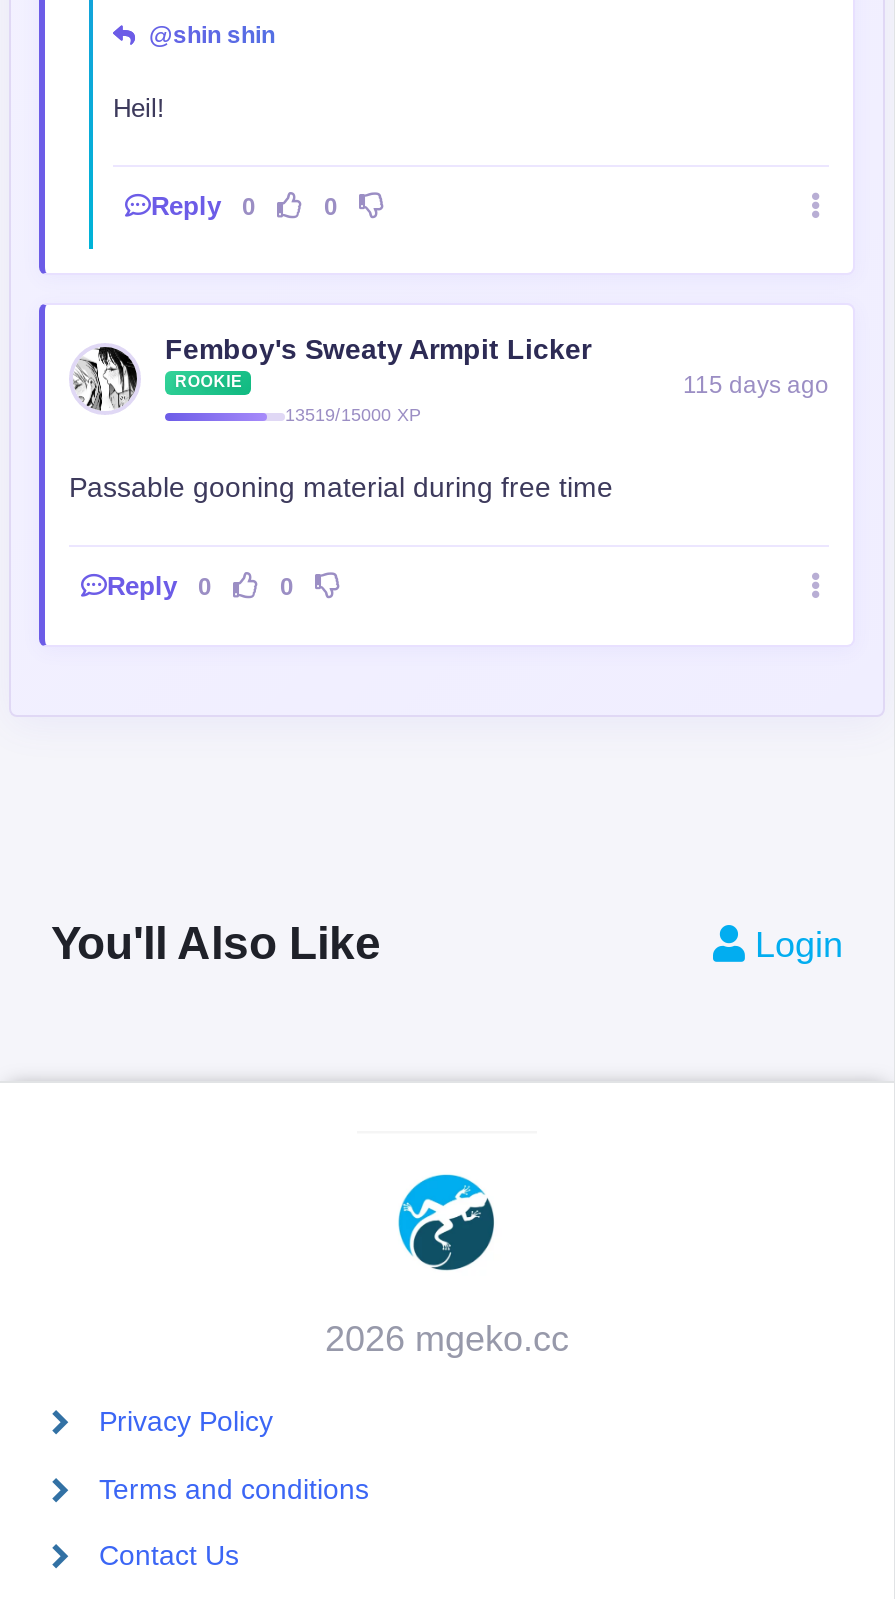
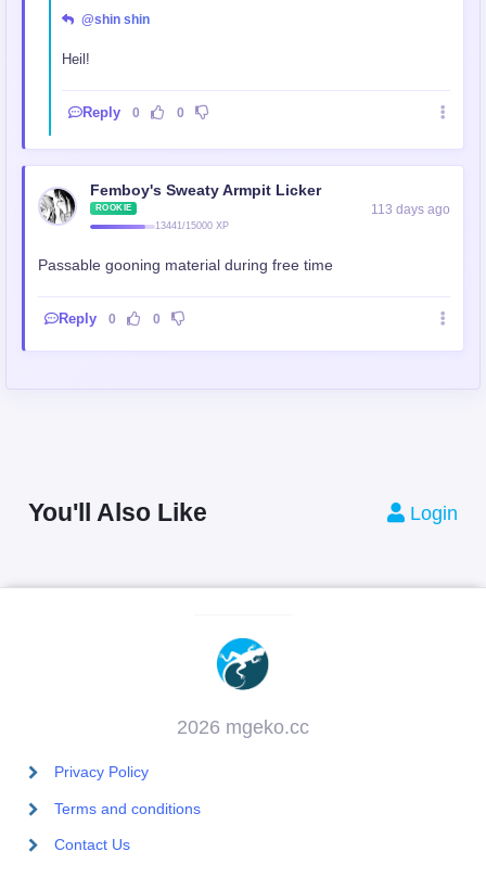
- 115 days ago
+ 113 days ago

- 13519/15000 XP
+ 13441/15000 XP
